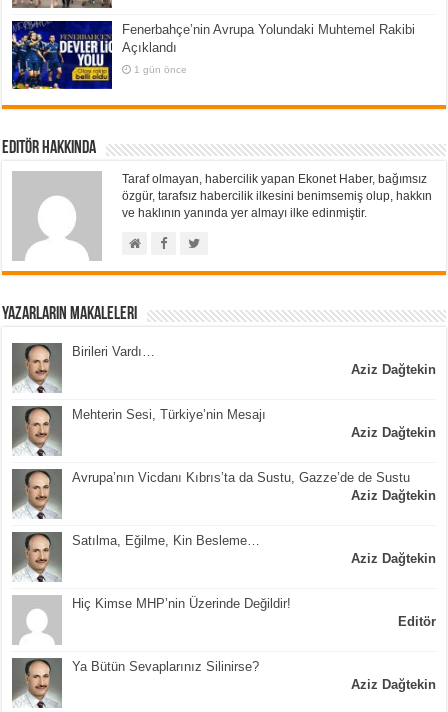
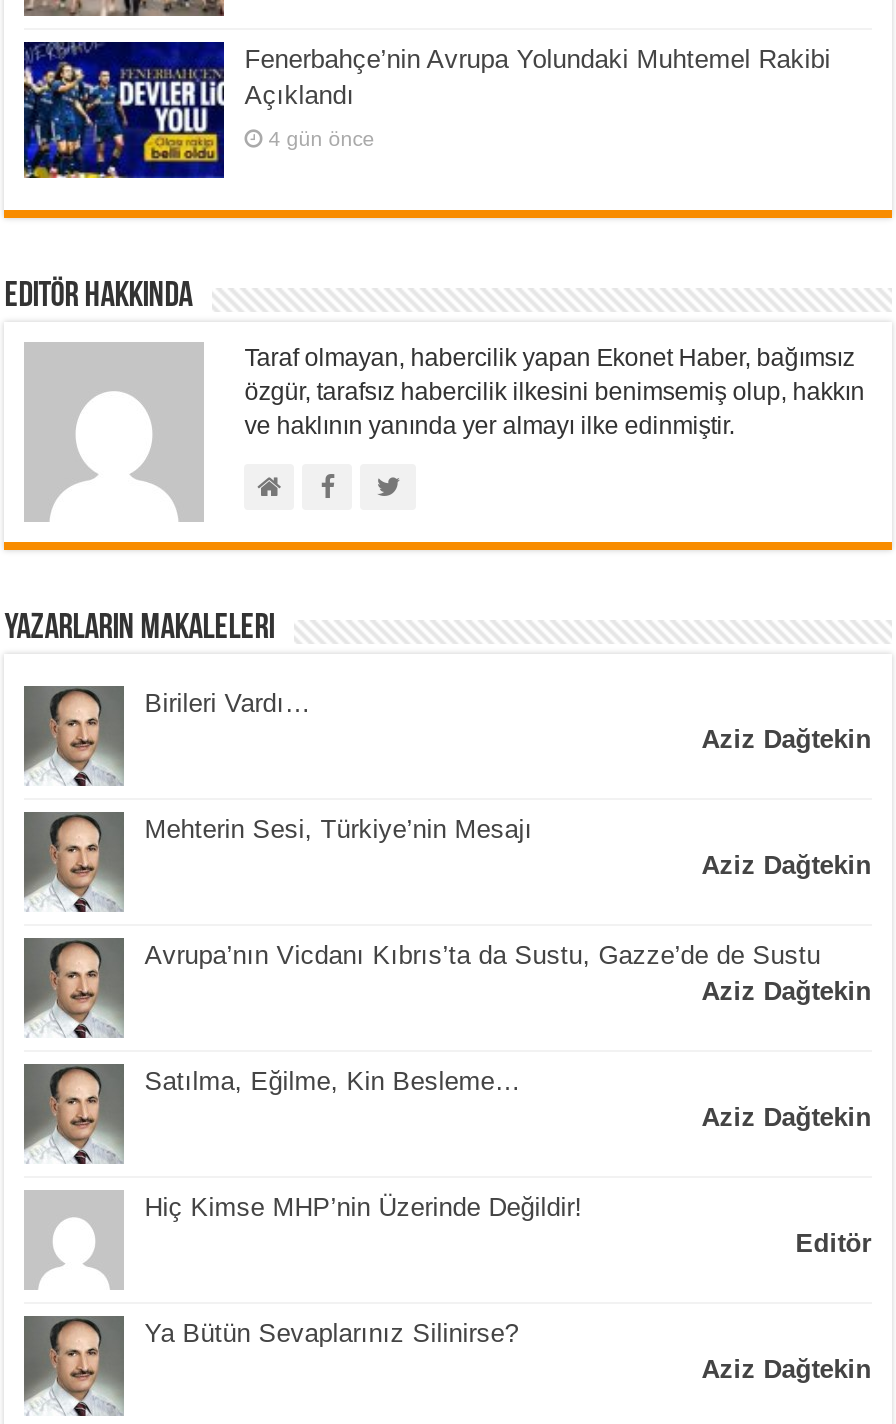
- 1 gün önce
+ 4 gün önce
